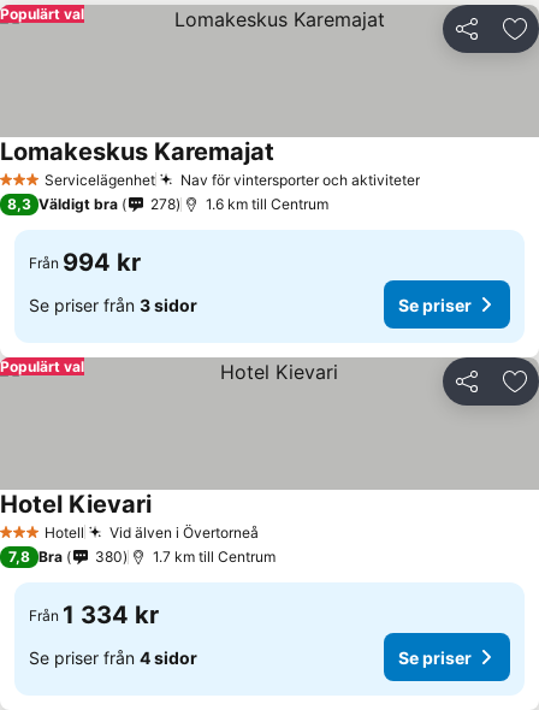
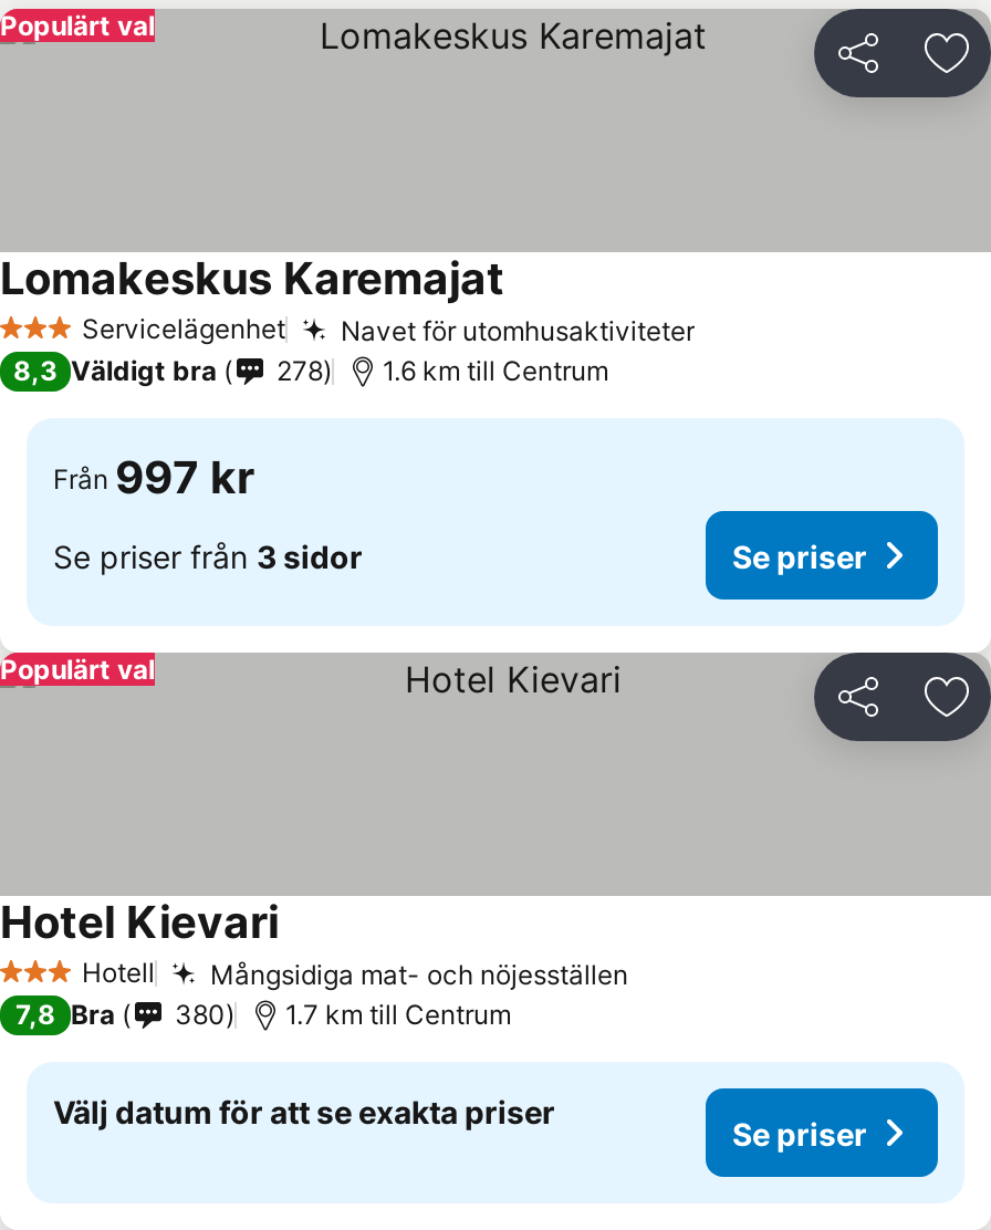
- Nav för vintersporter och aktiviteter
+ Navet för utomhusaktiviteter

- Från 994 kr
+ Från 997 kr

- Vid älven i Övertorneå
+ Mångsidiga mat- och nöjesställen

- Från 1 334 kr
- Se priser från 4 sidor
+ Välj datum för att se exakta priser
